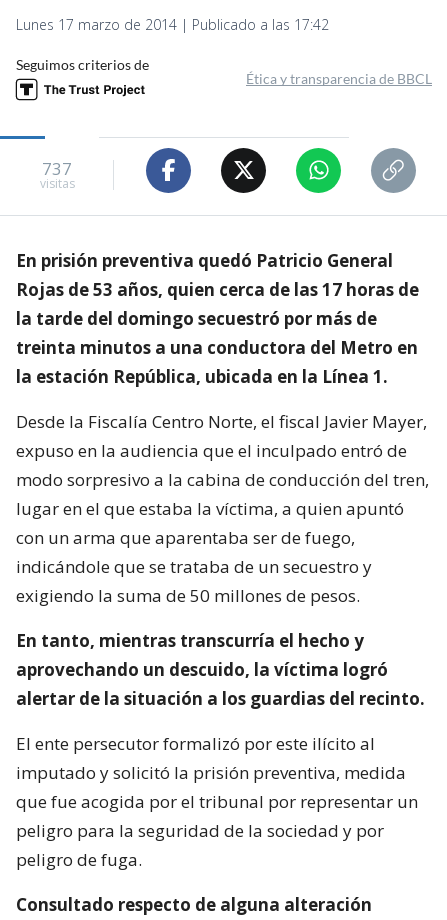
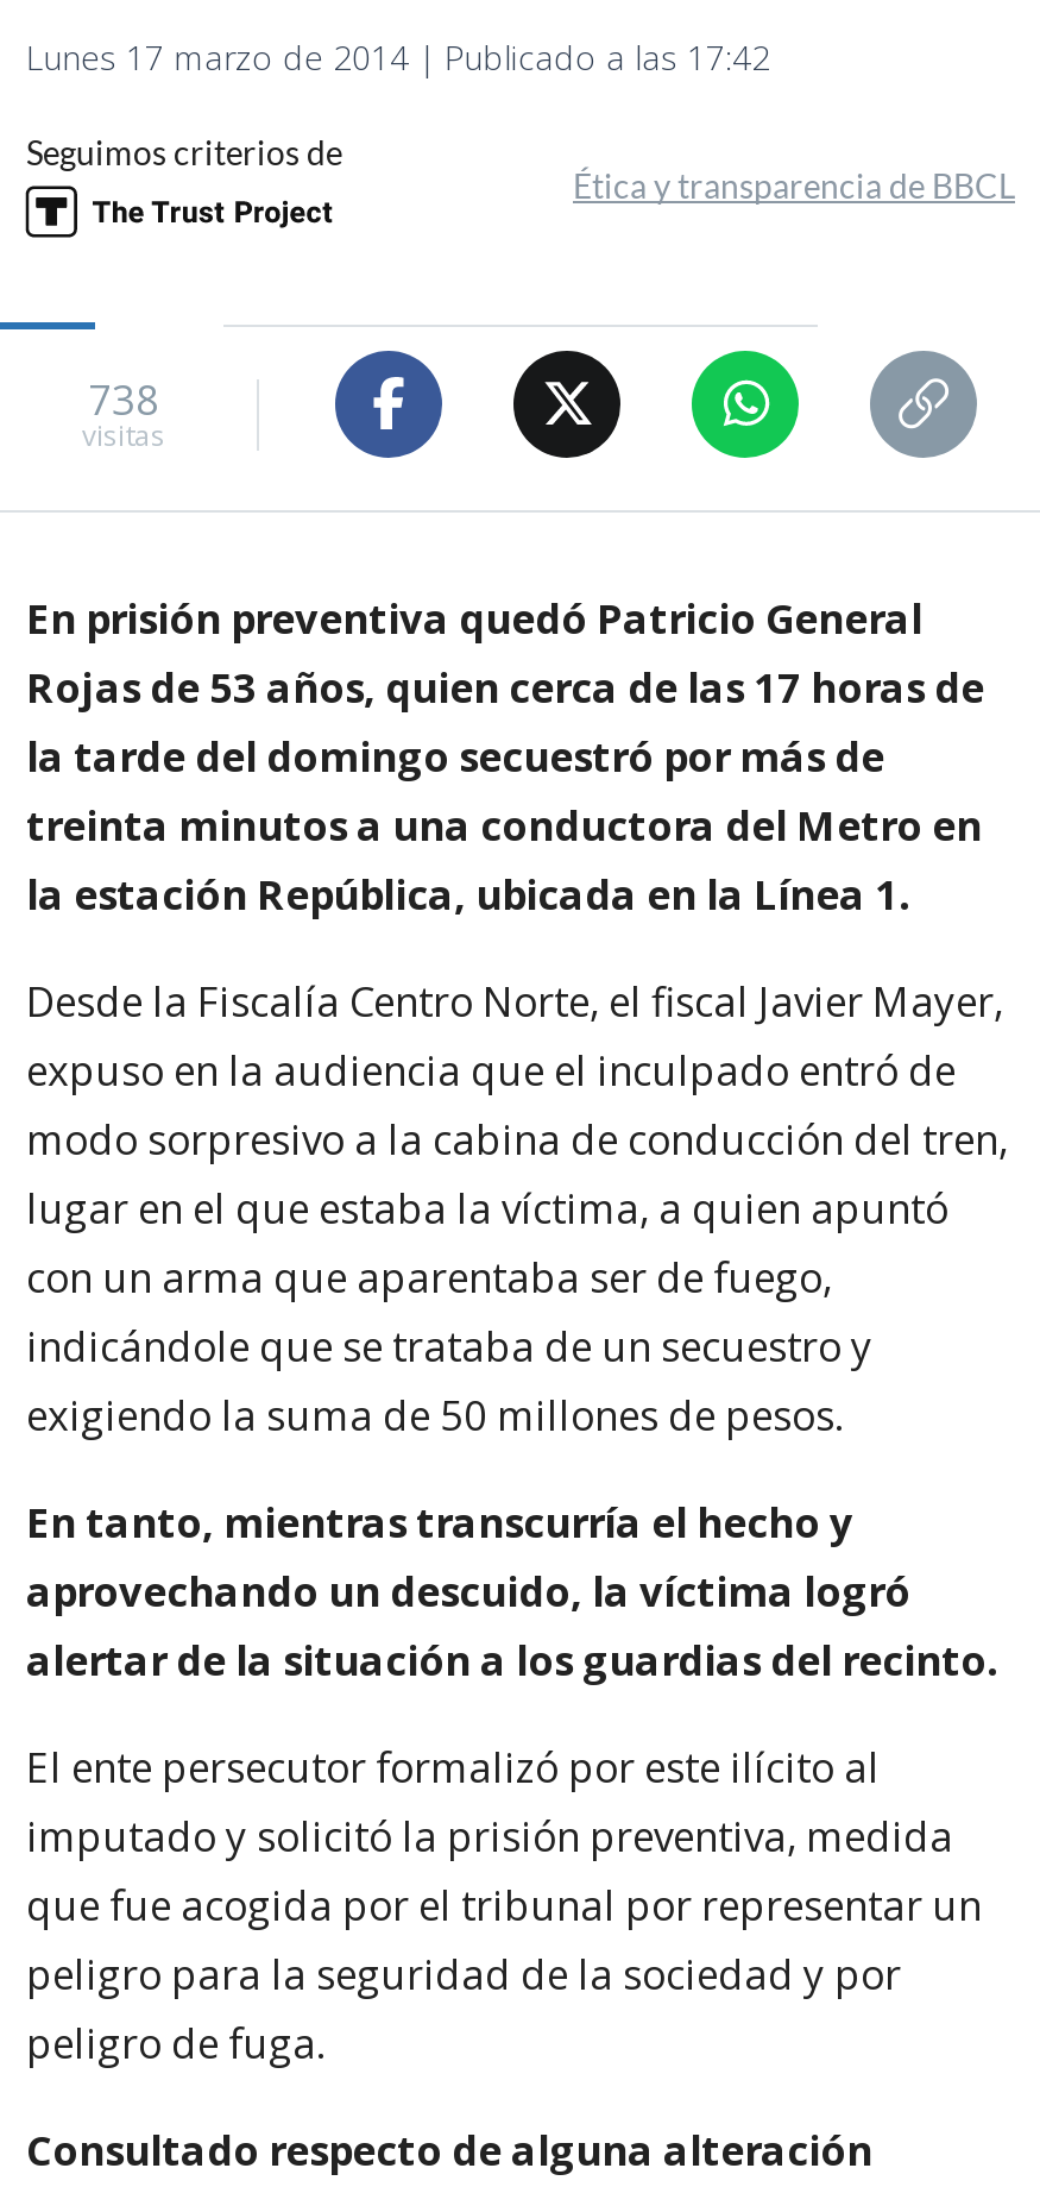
- 737
+ 738
